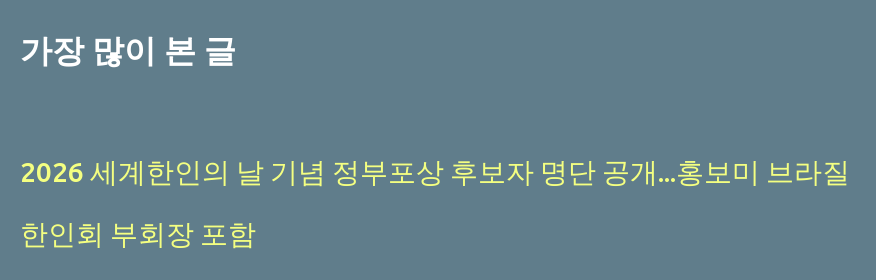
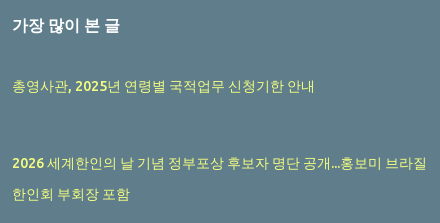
+ 총영사관, 2025년 연령별 국적업무 신청기한 안내
